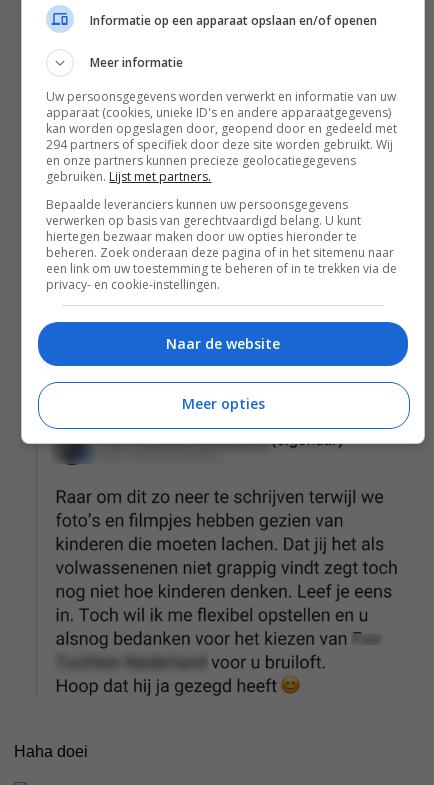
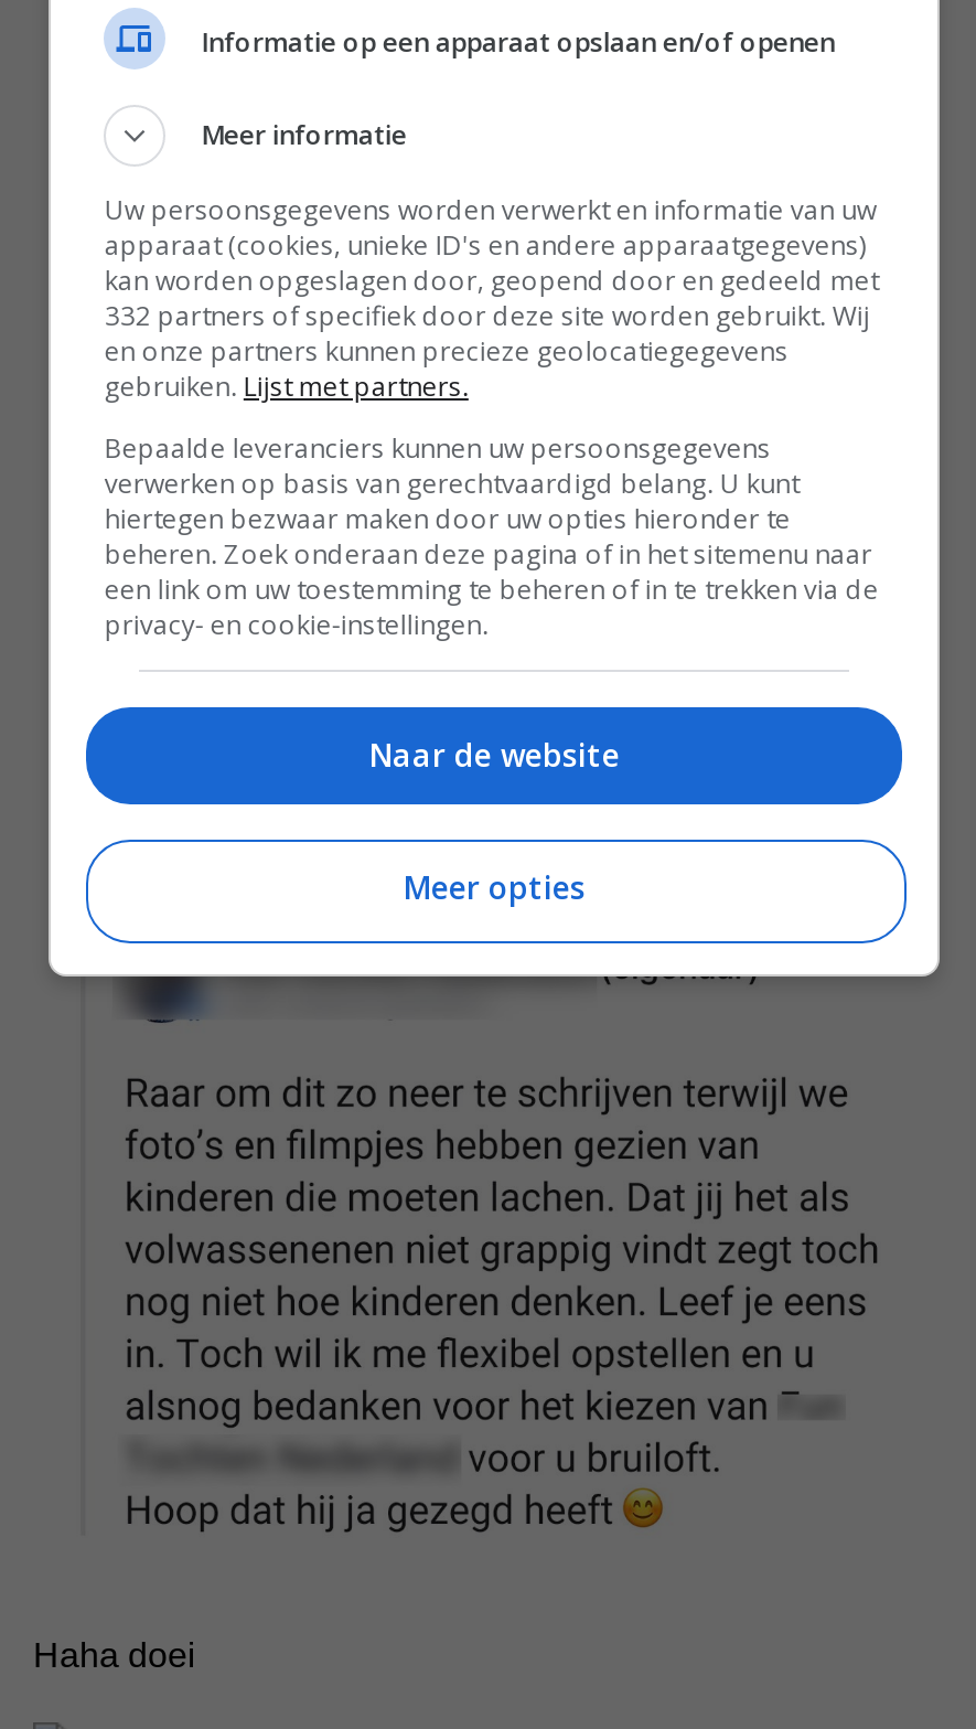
- 294 partners of specifiek door deze site worden gebruikt. Wij
+ 332 partners of specifiek door deze site worden gebruikt. Wij
